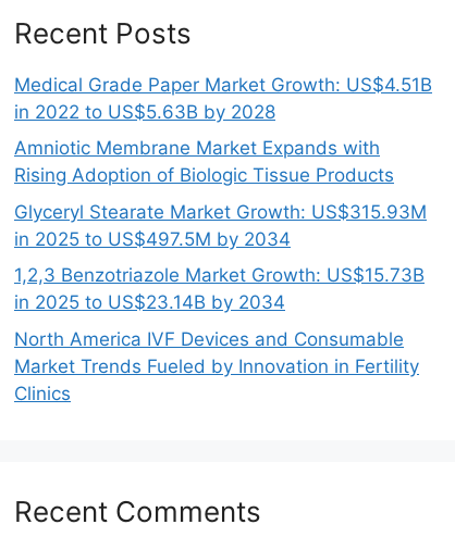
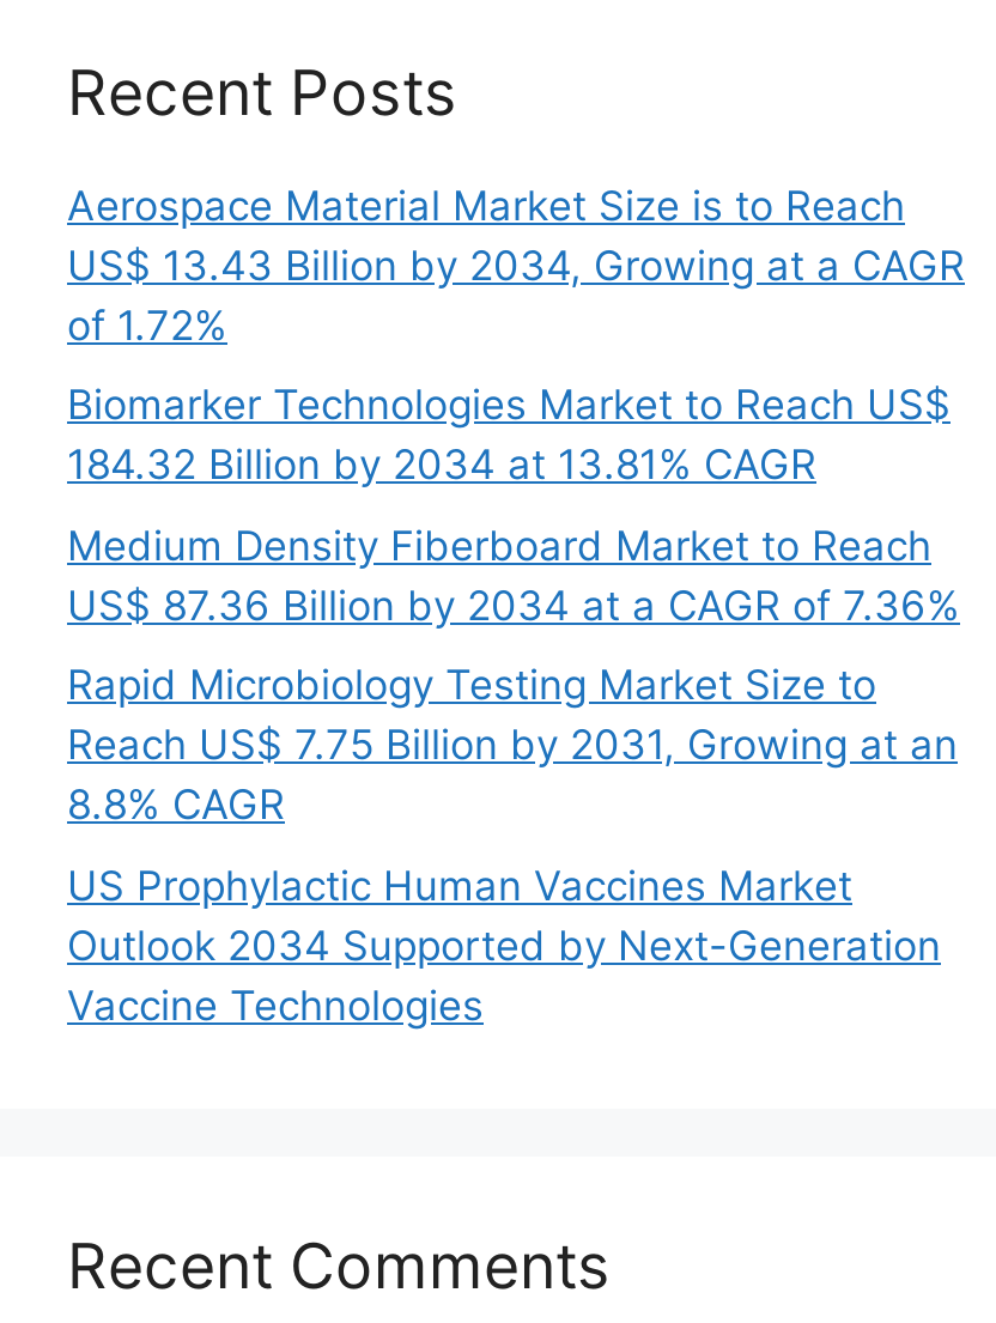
- Medical Grade Paper Market Growth: US$4.51B
- in 2022 to US$5.63B by 2028
+ Aerospace Material Market Size is to Reach
+ US$ 13.43 Billion by 2034, Growing at a CAGR
+ of 1.72%

- Amniotic Membrane Market Expands with
- Rising Adoption of Biologic Tissue Products
+ Biomarker Technologies Market to Reach US$
+ 184.32 Billion by 2034 at 13.81% CAGR

- Glyceryl Stearate Market Growth: US$315.93M
- in 2025 to US$497.5M by 2034
+ Medium Density Fiberboard Market to Reach
+ US$ 87.36 Billion by 2034 at a CAGR of 7.36%

- 1,2,3 Benzotriazole Market Growth: US$15.73B
- in 2025 to US$23.14B by 2034
+ Rapid Microbiology Testing Market Size to
+ Reach US$ 7.75 Billion by 2031, Growing at an
+ 8.8% CAGR

- North America IVF Devices and Consumable
- Market Trends Fueled by Innovation in Fertility
- Clinics
+ US Prophylactic Human Vaccines Market
+ Outlook 2034 Supported by Next-Generation
+ Vaccine Technologies
